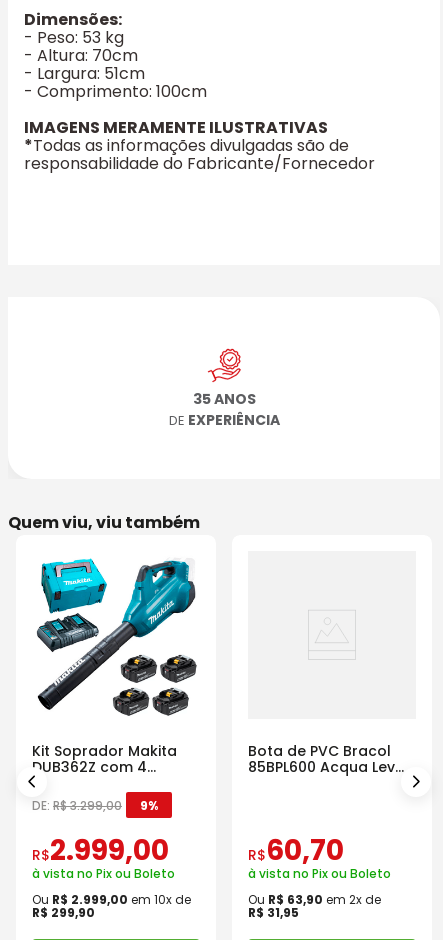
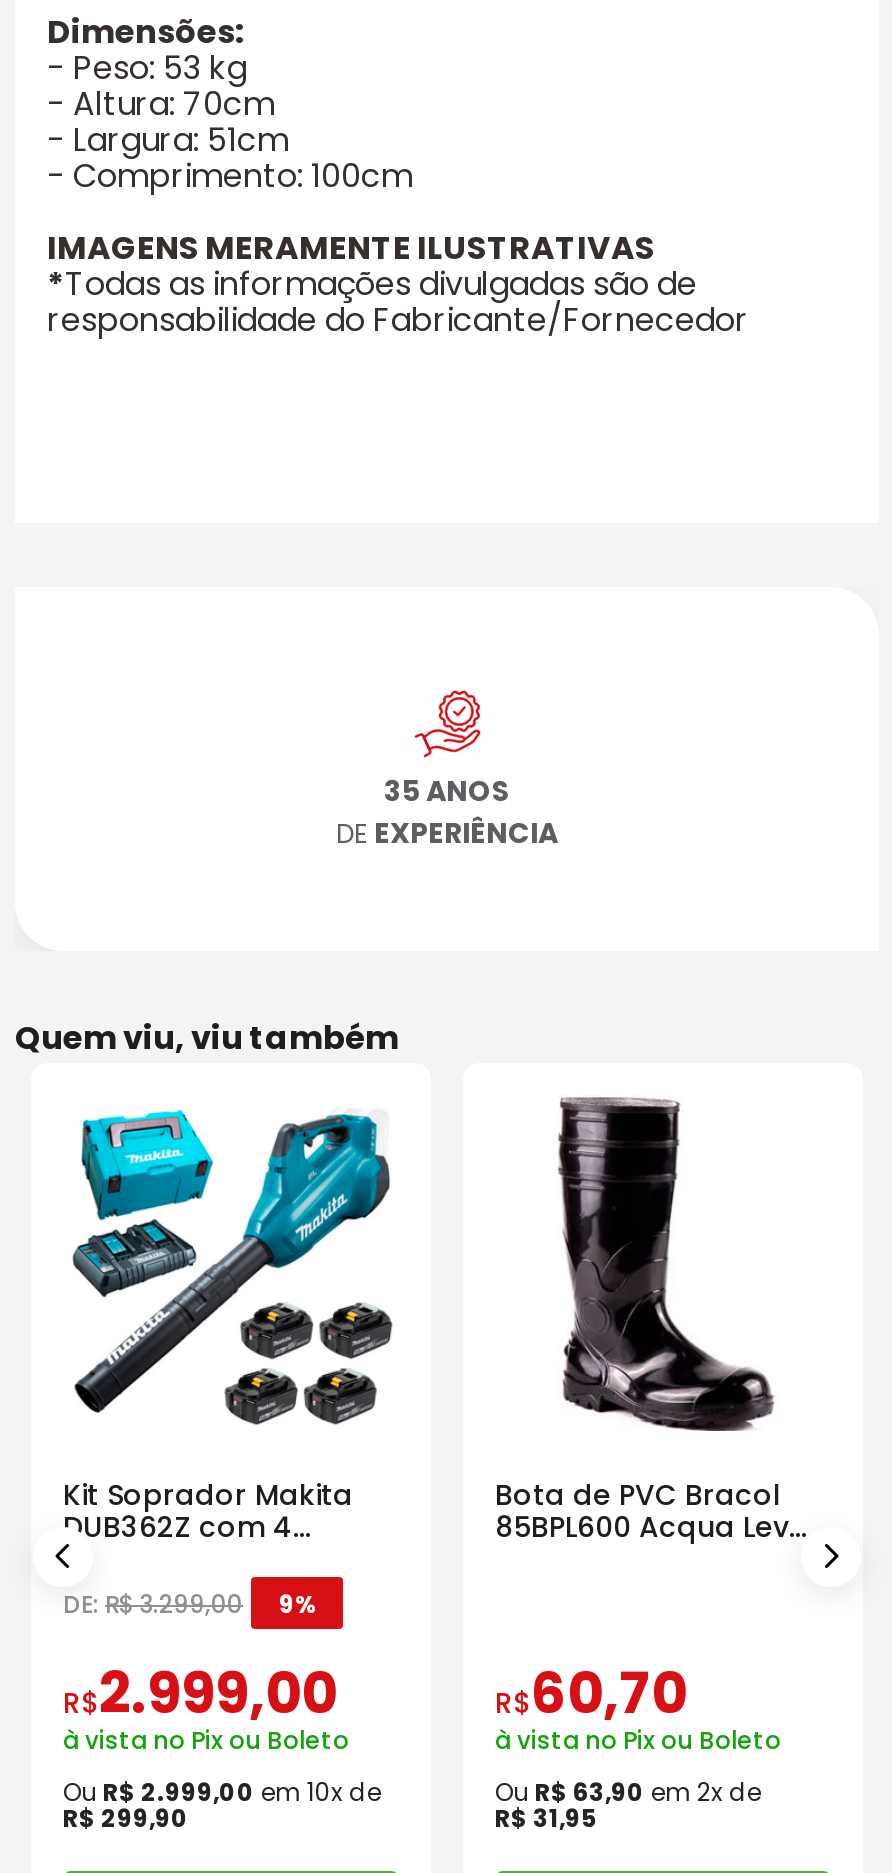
+ [image]
